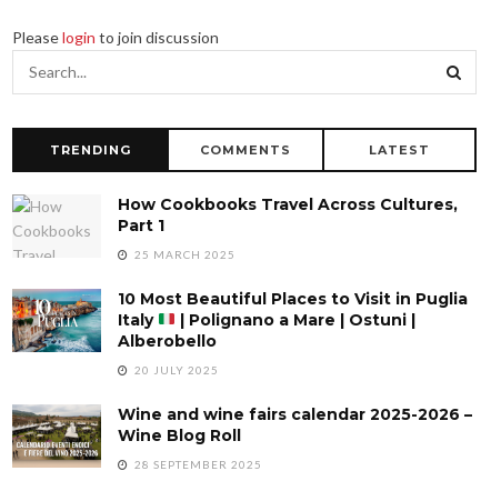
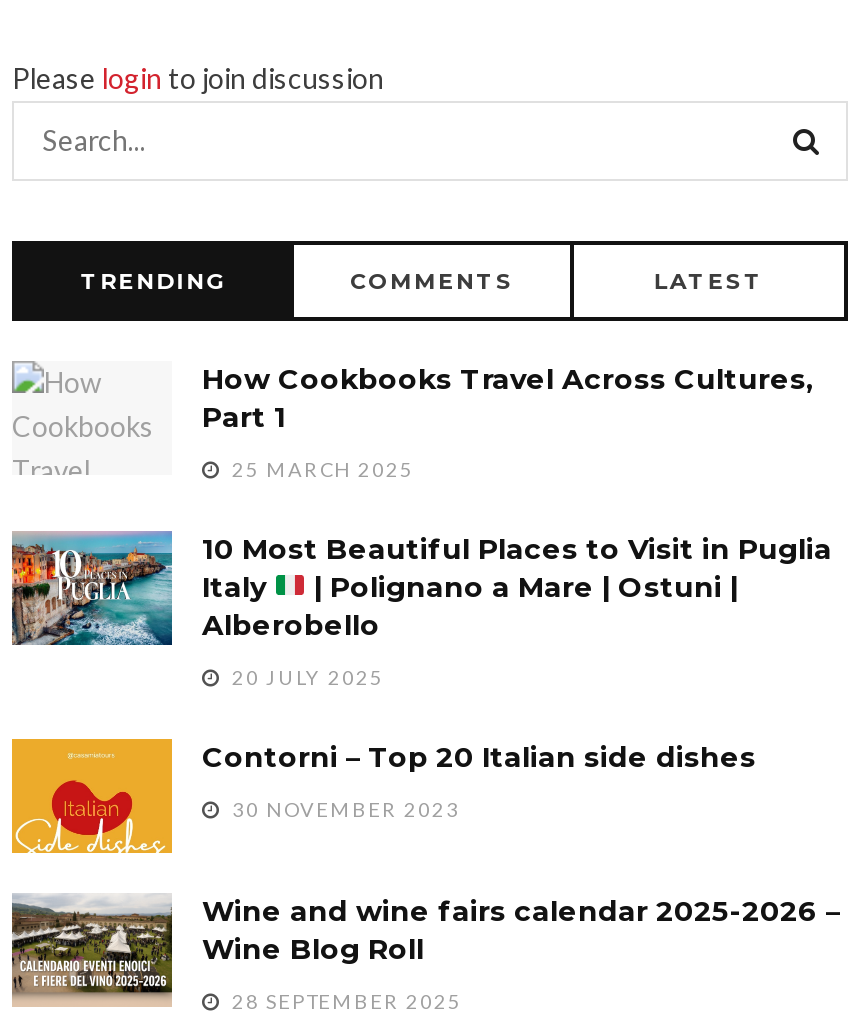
+ [image]
+ Contorni – Top 20 Italian side dishes
+ 30 NOVEMBER 2023
